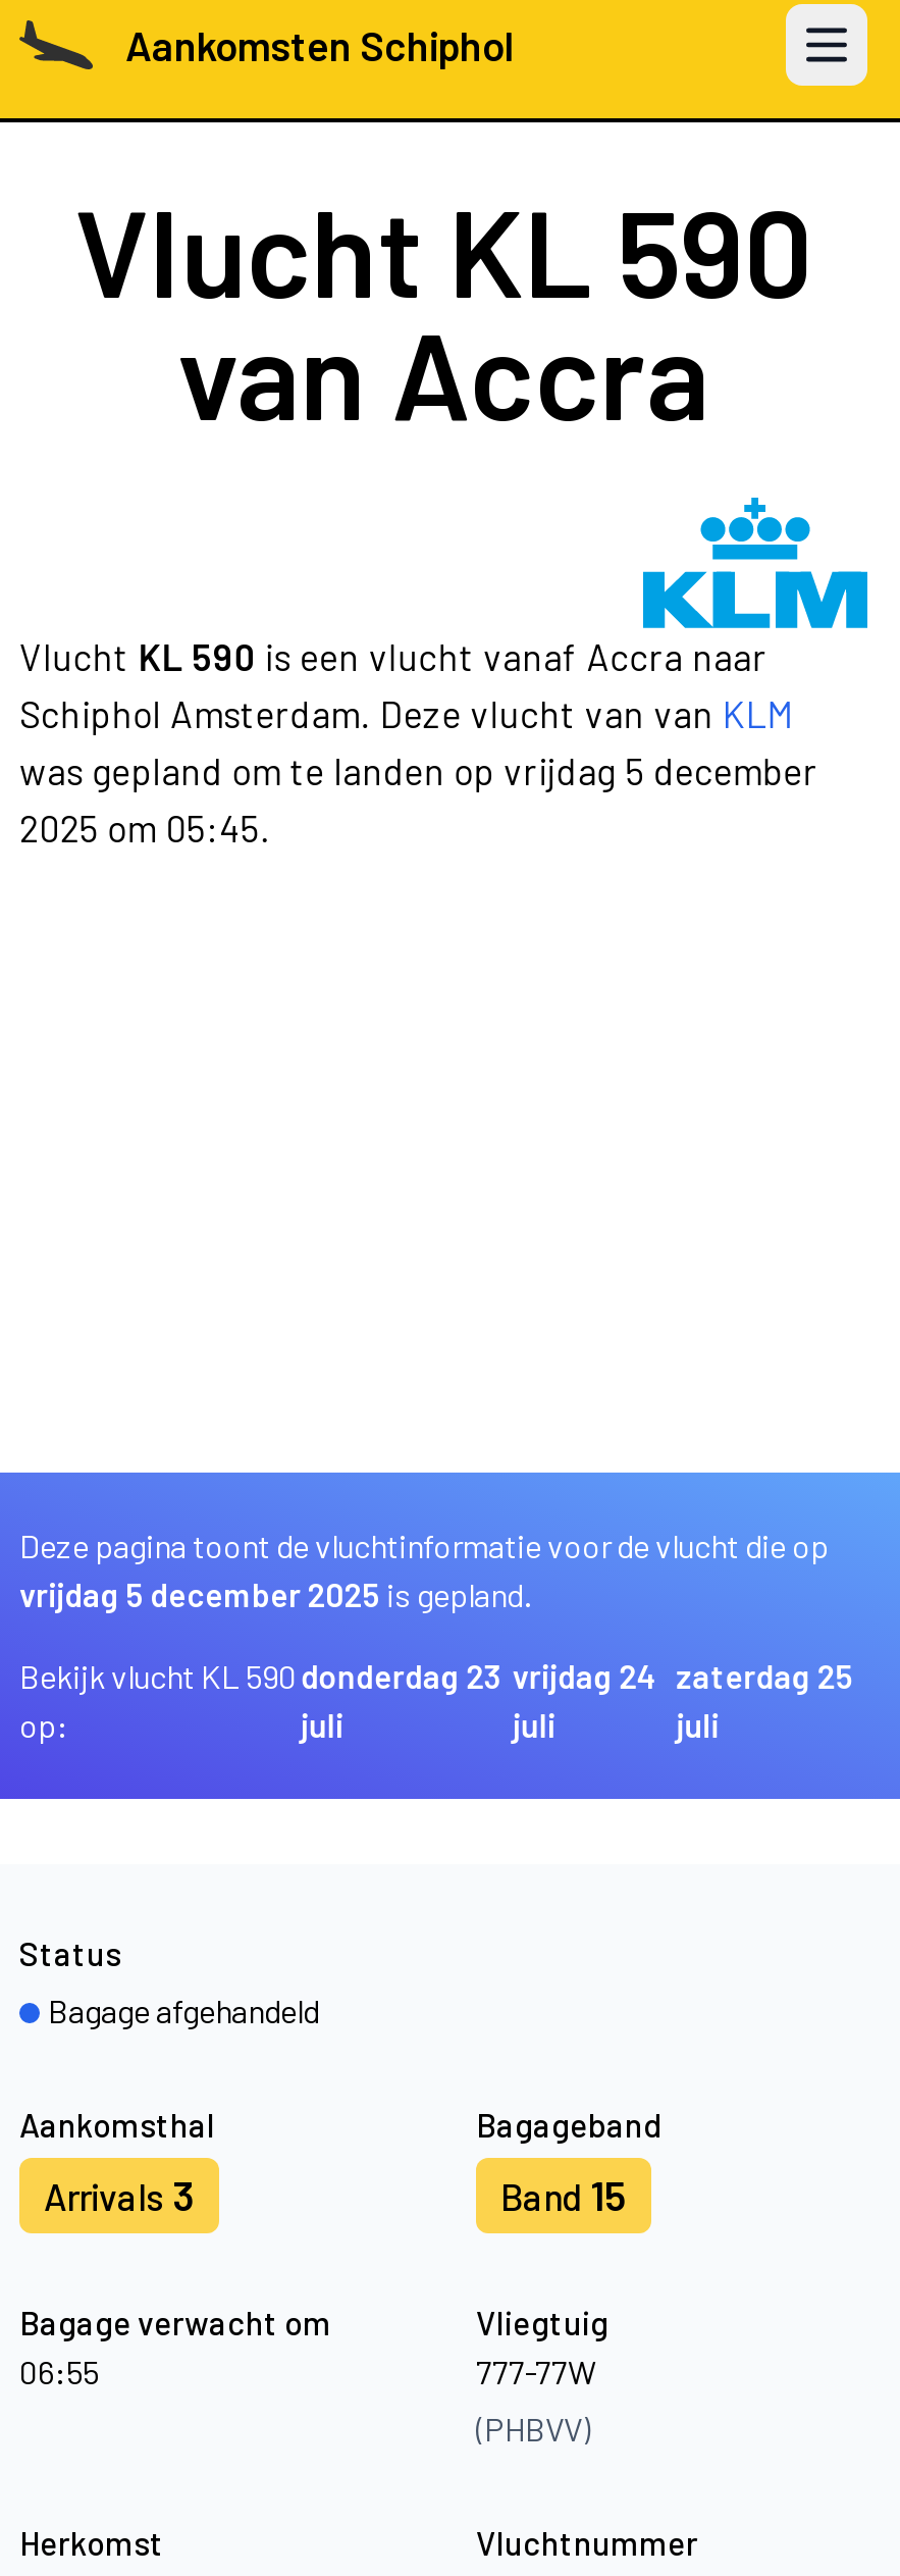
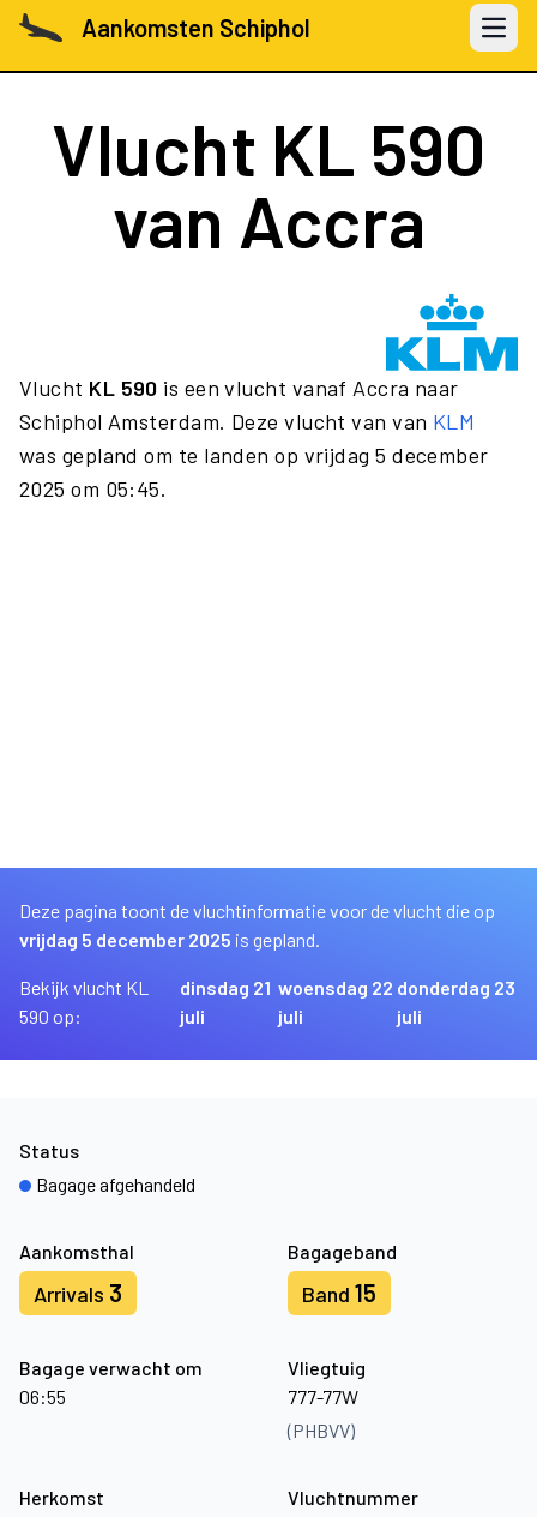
- donderdag 23
+ dinsdag 21

- vrijdag 24
+ woensdag 22

- zaterdag 25
+ donderdag 23
